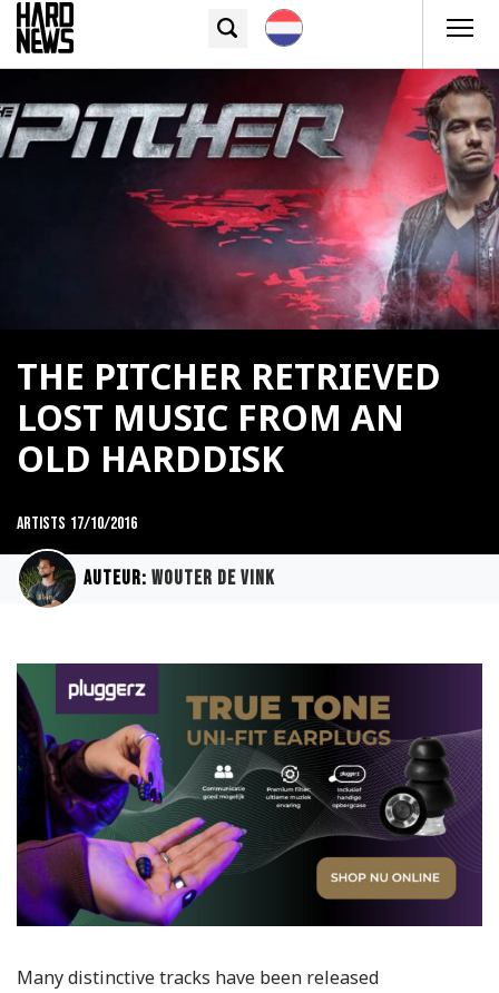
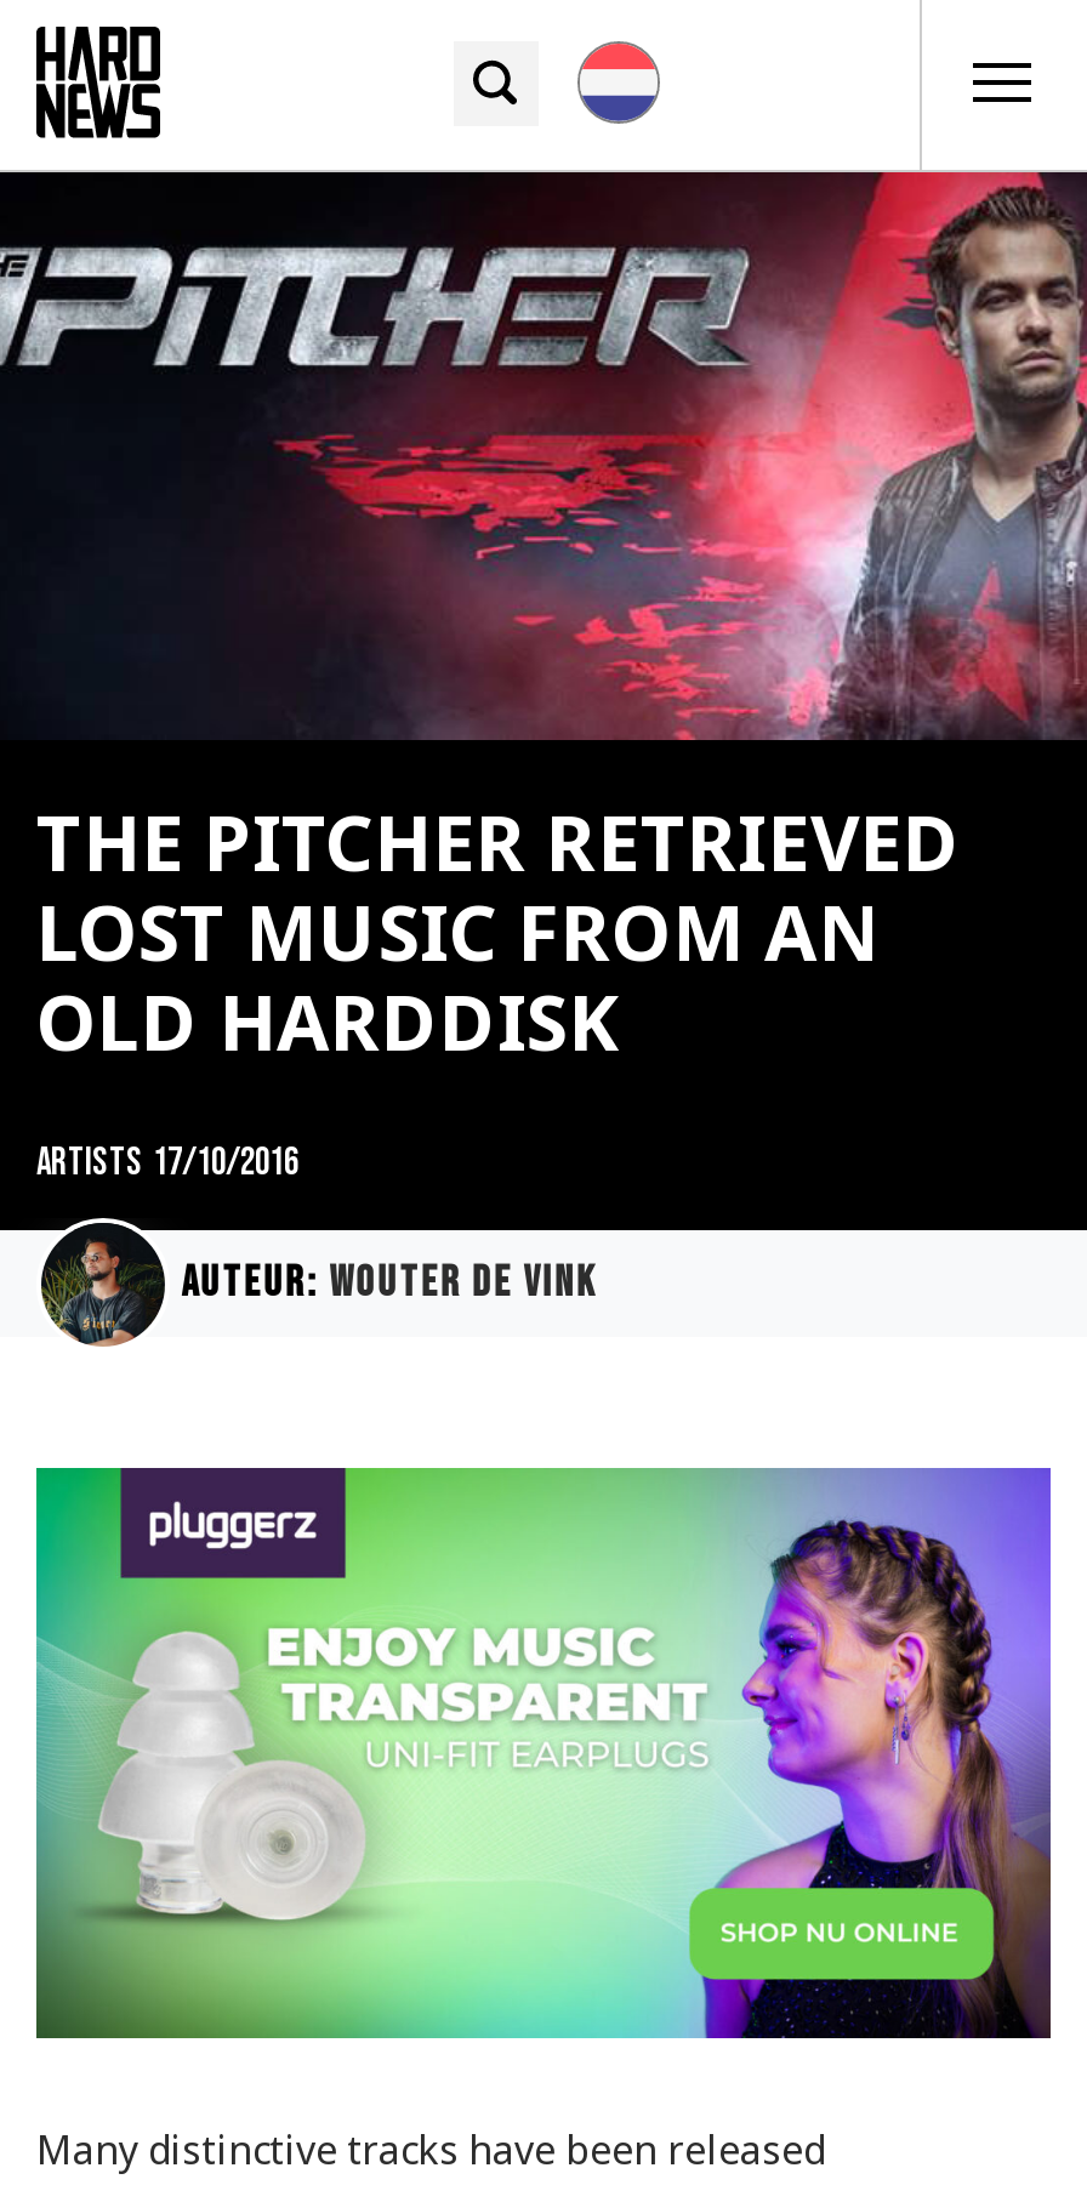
- [image]
+ [image]
